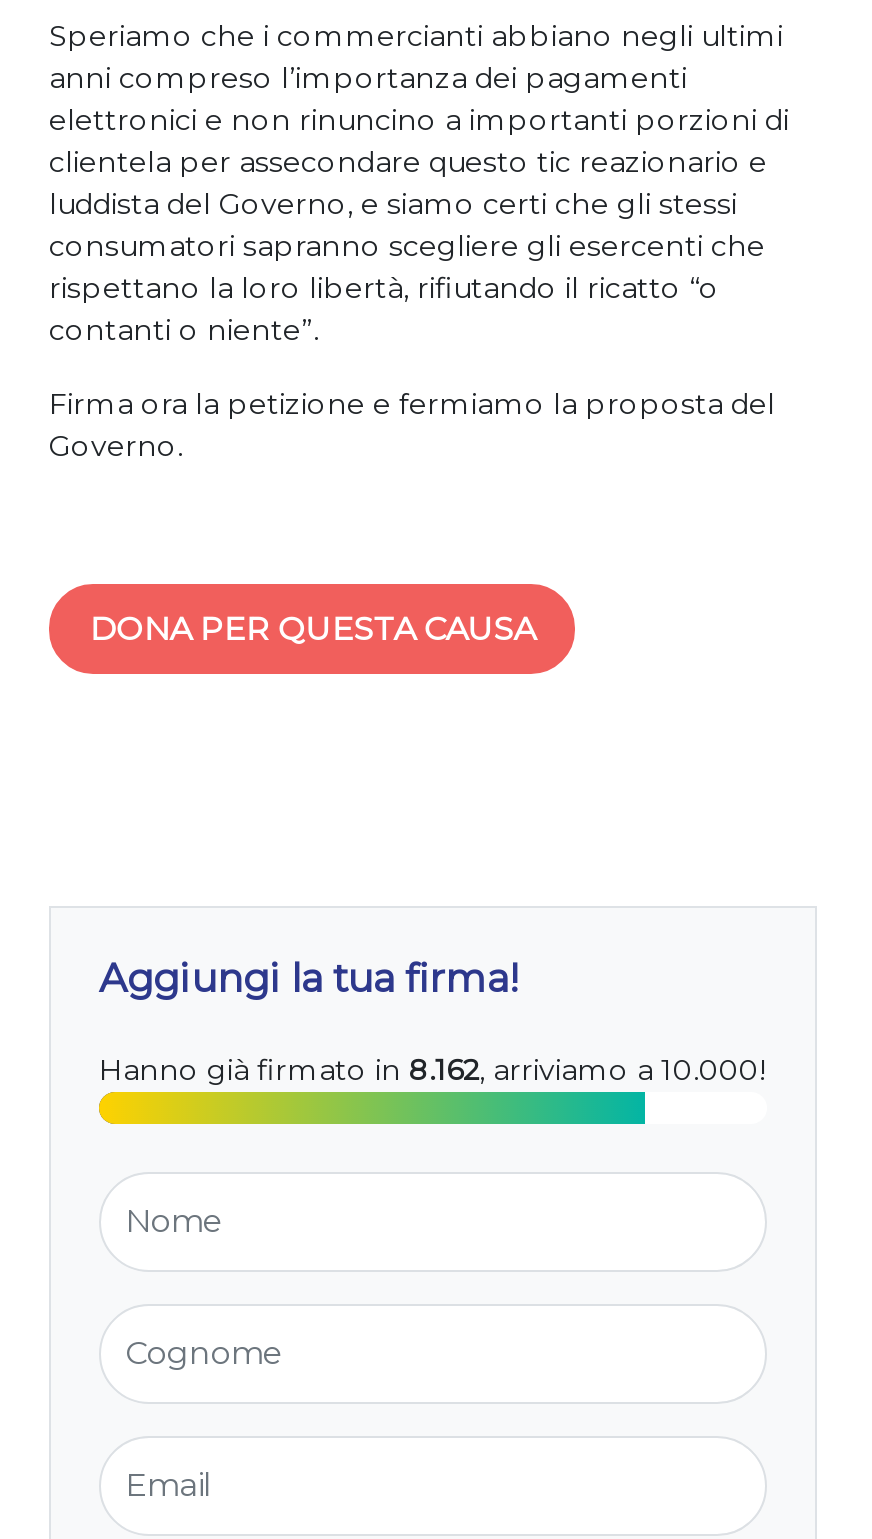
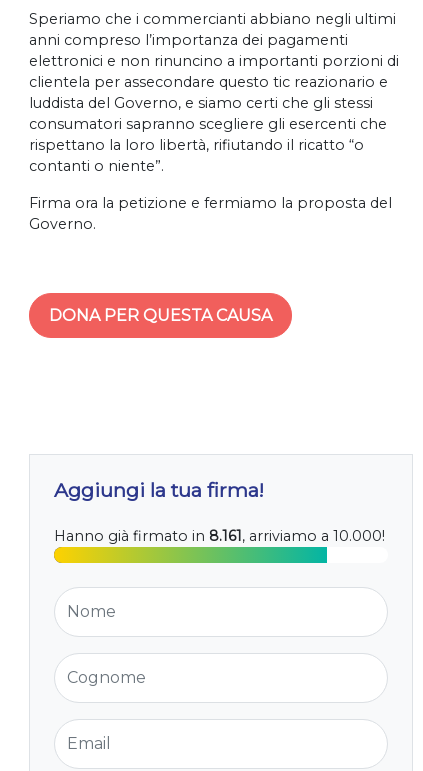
- Hanno già firmato in 8.162, arriviamo a 10.000!
+ Hanno già firmato in 8.161, arriviamo a 10.000!
